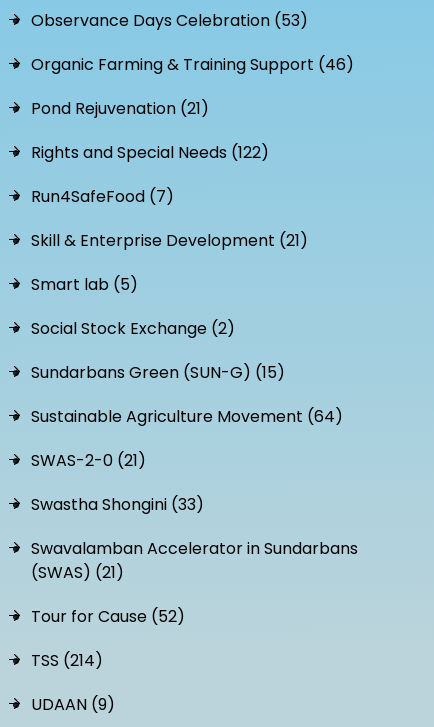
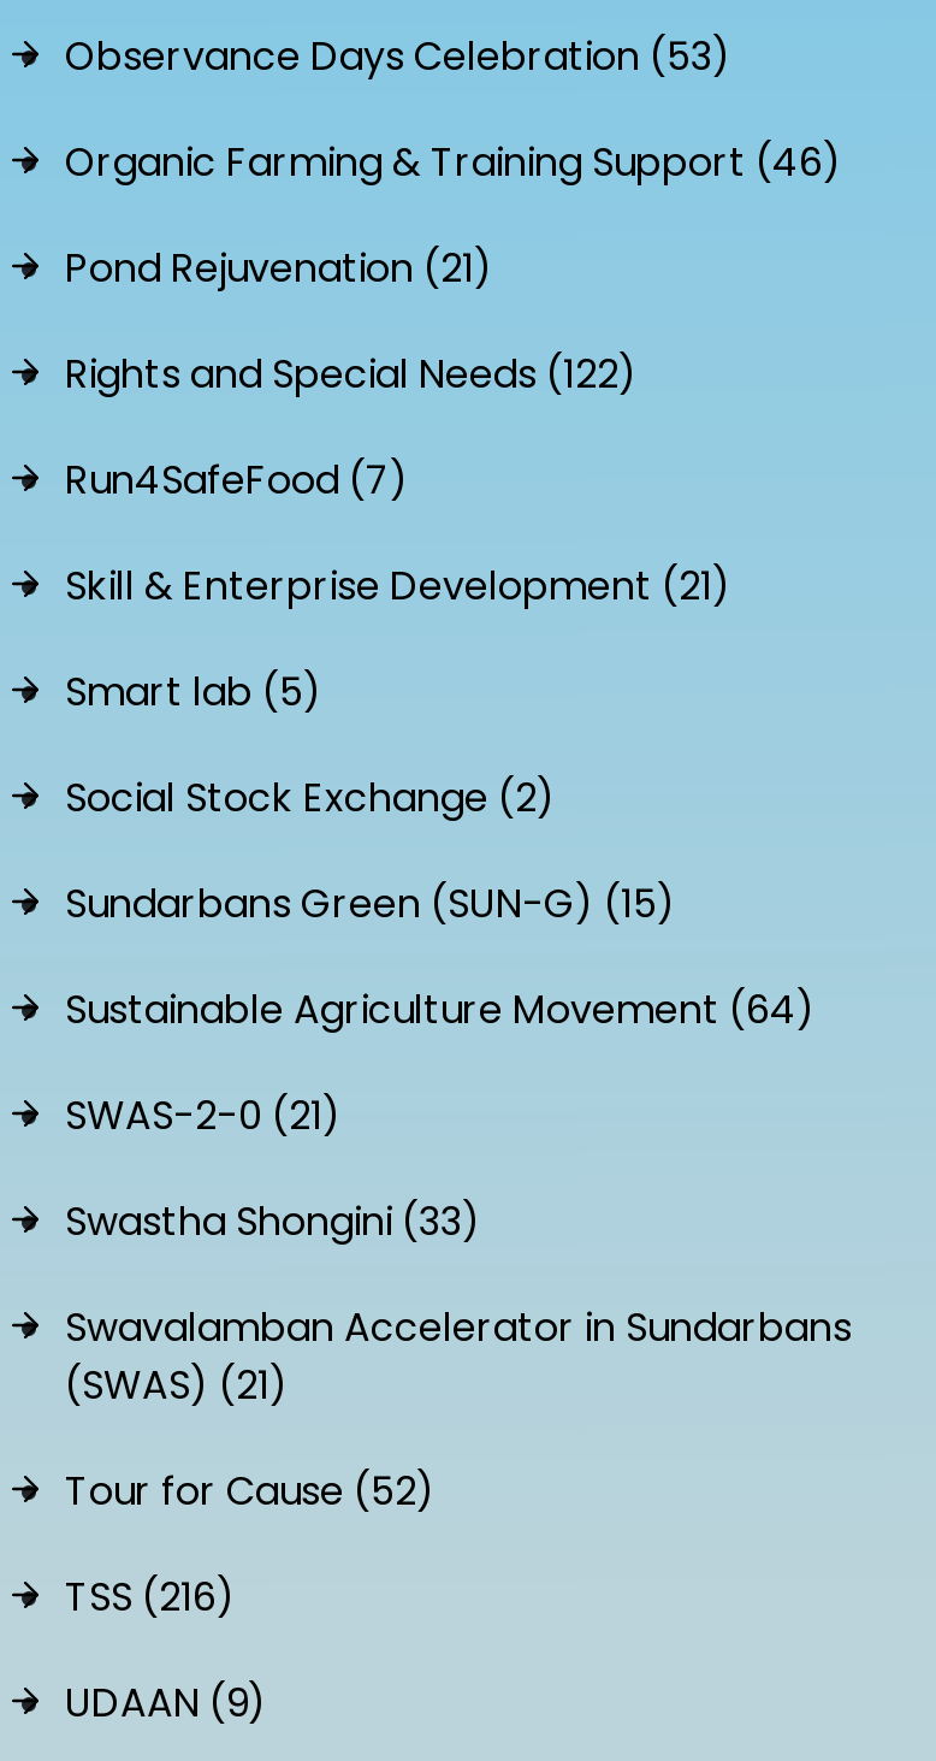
- TSS (214)
+ TSS (216)
